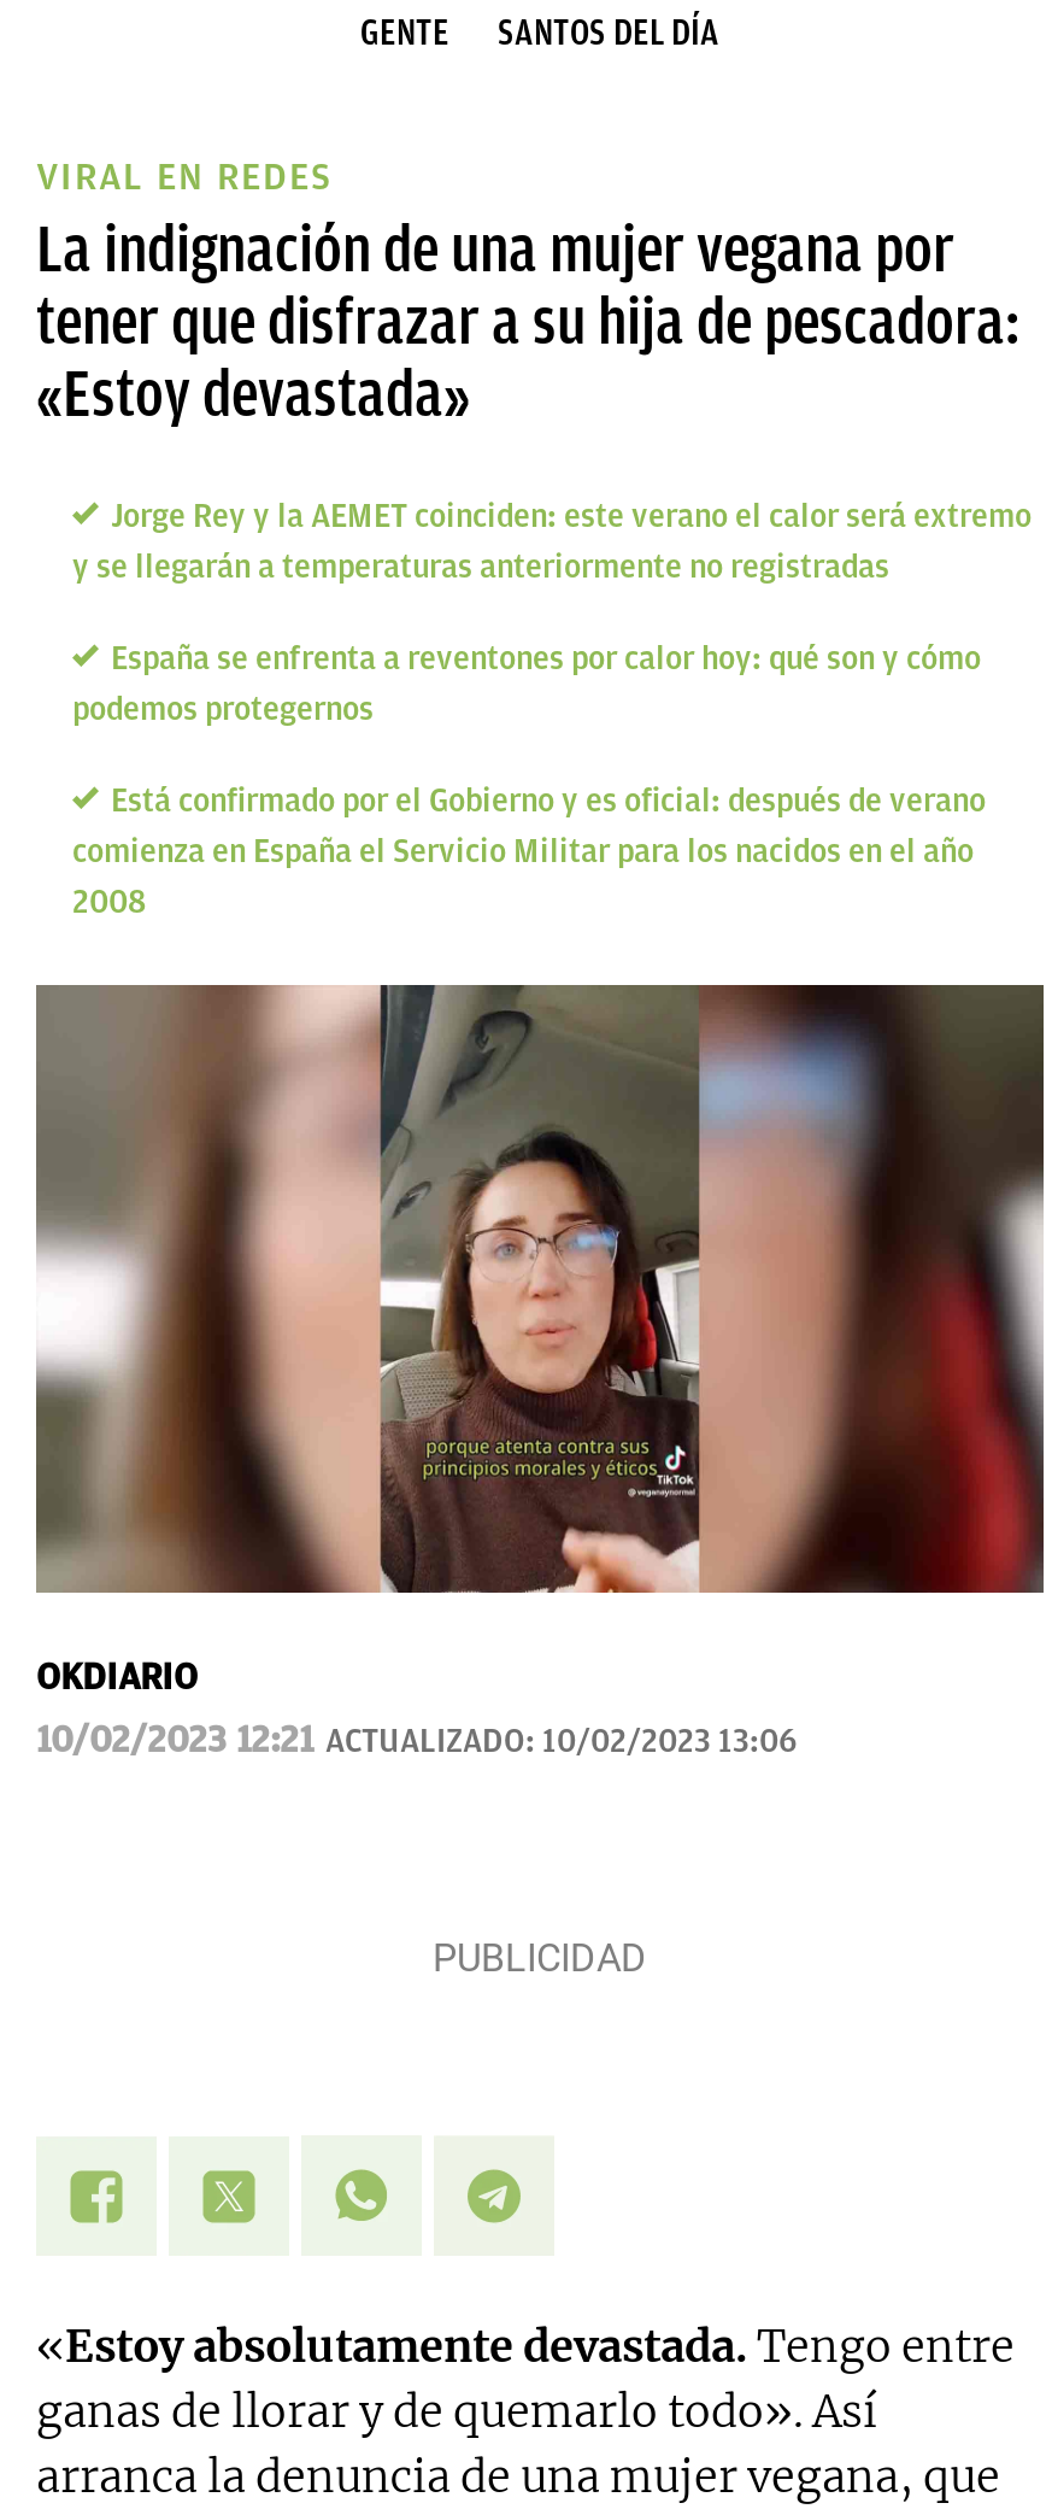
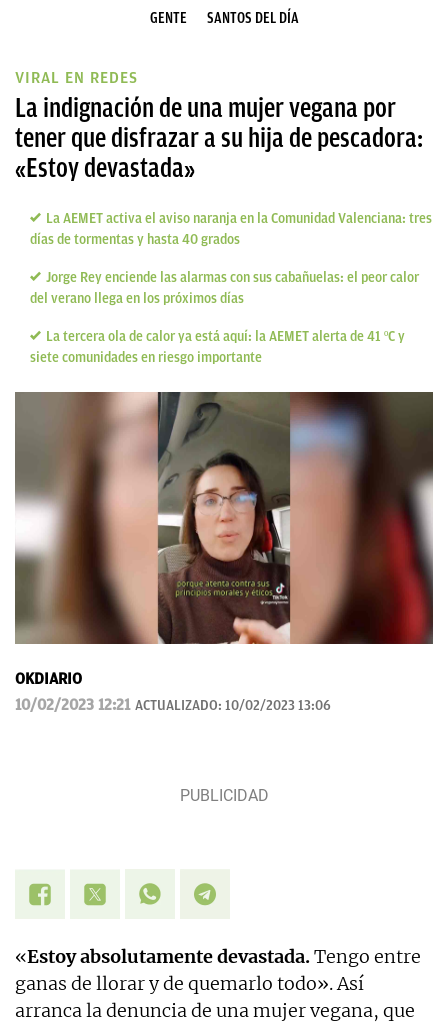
- Jorge Rey y la AEMET coinciden: este verano el calor será extremo
- y se llegarán a temperaturas anteriormente no registradas
+ La AEMET activa el aviso naranja en la Comunidad Valenciana: tres
+ días de tormentas y hasta 40 grados

- España se enfrenta a reventones por calor hoy: qué son y cómo
- podemos protegernos
+ Jorge Rey enciende las alarmas con sus cabañuelas: el peor calor
+ del verano llega en los próximos días

- Está confirmado por el Gobierno y es oficial: después de verano
- comienza en España el Servicio Militar para los nacidos en el año
- 2008
+ La tercera ola de calor ya está aquí: la AEMET alerta de 41 ºC y
+ siete comunidades en riesgo importante
